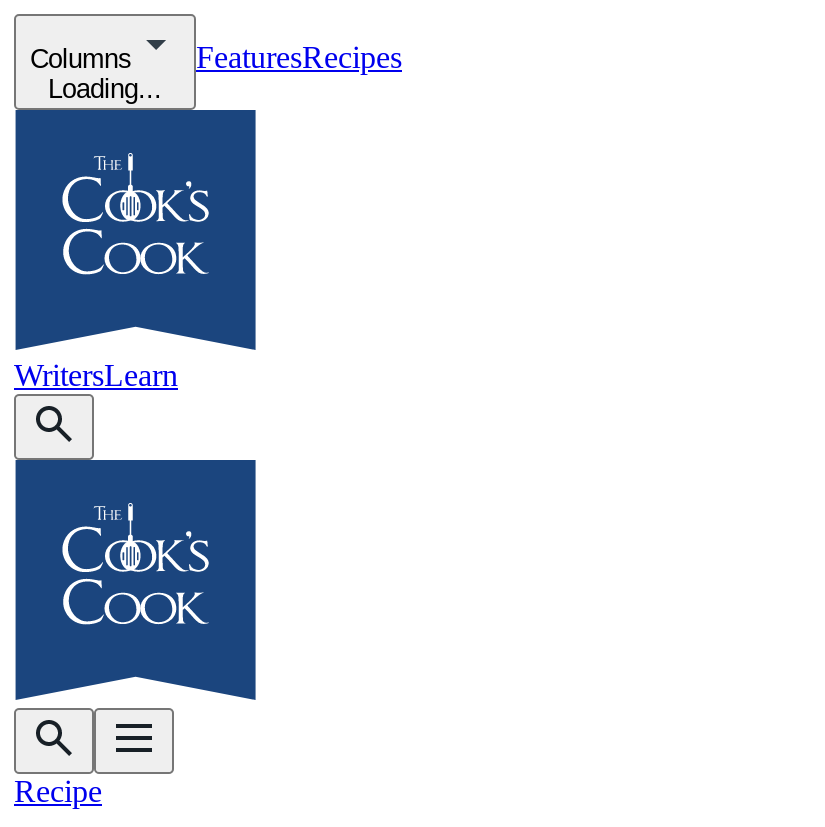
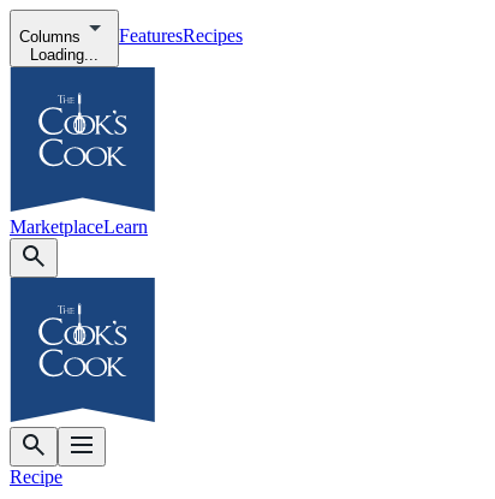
- WritersLearn
+ MarketplaceLearn
